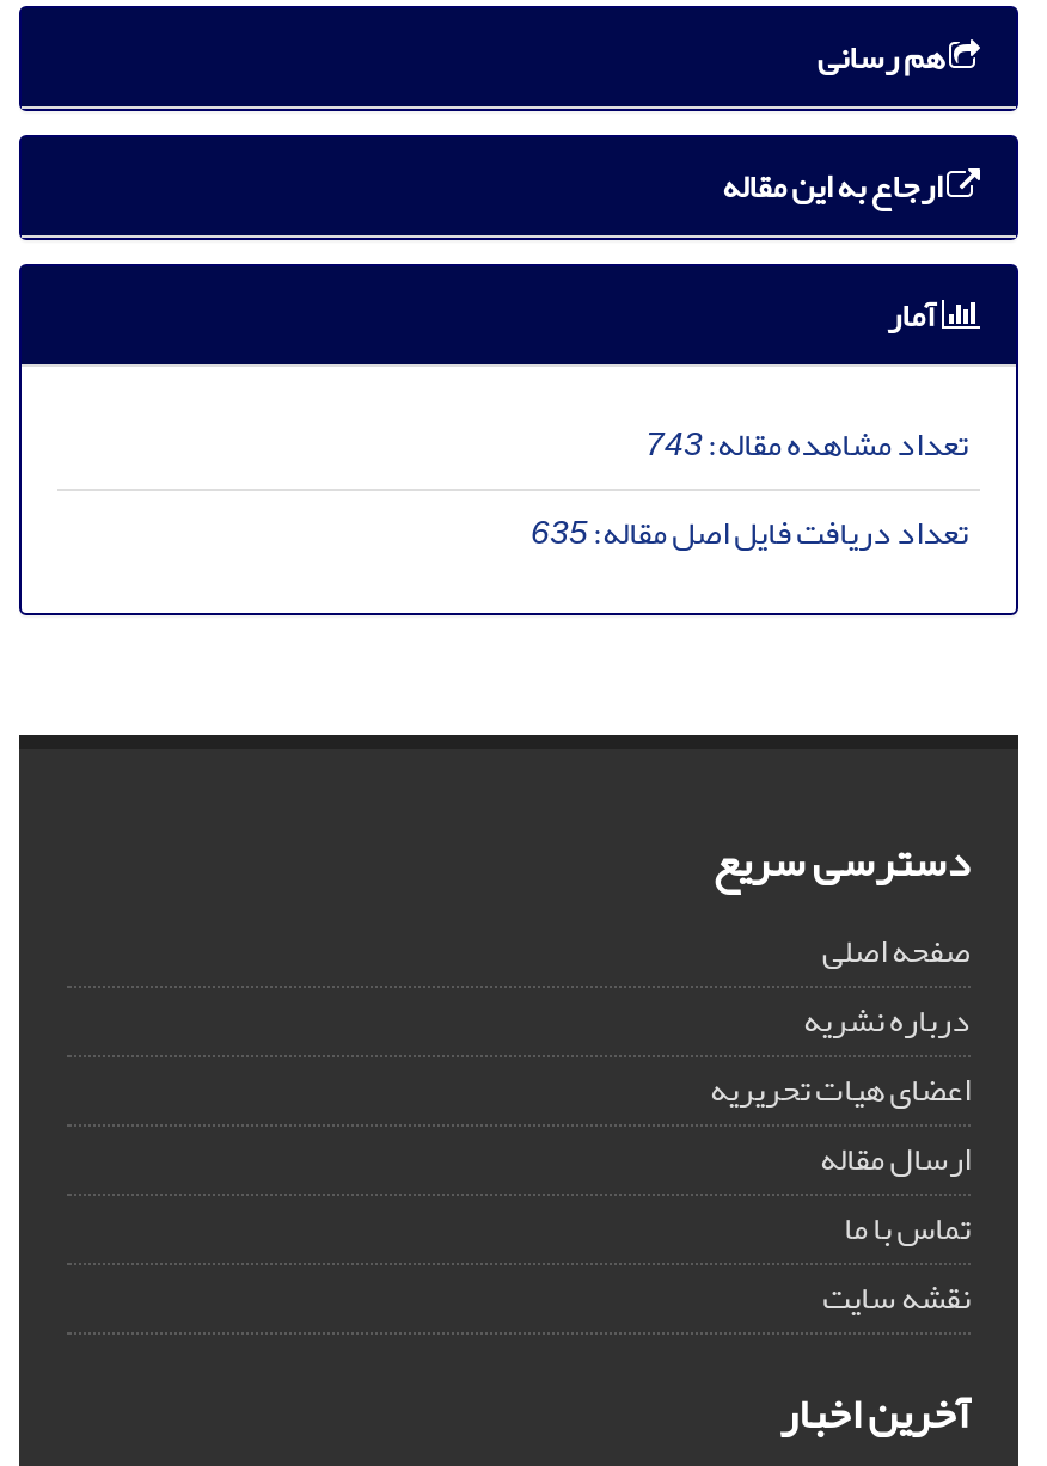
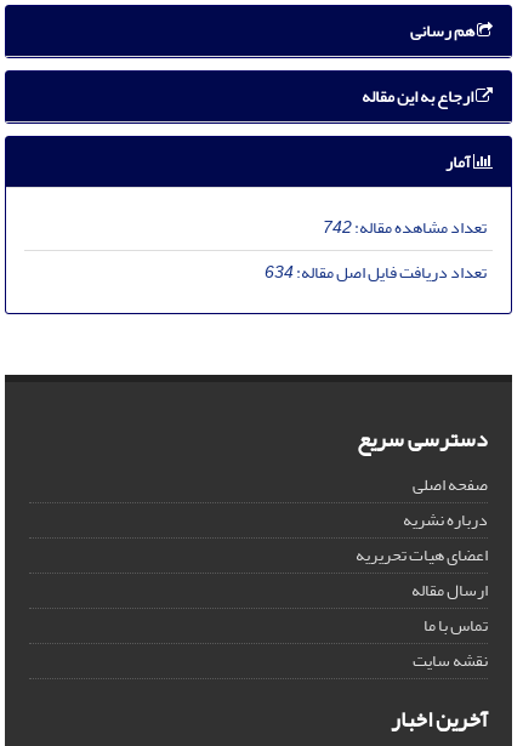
- تعداد مشاهده مقاله:743
+ تعداد مشاهده مقاله:742

- تعداد دریافت فایل اصل مقاله:635
+ تعداد دریافت فایل اصل مقاله:634
